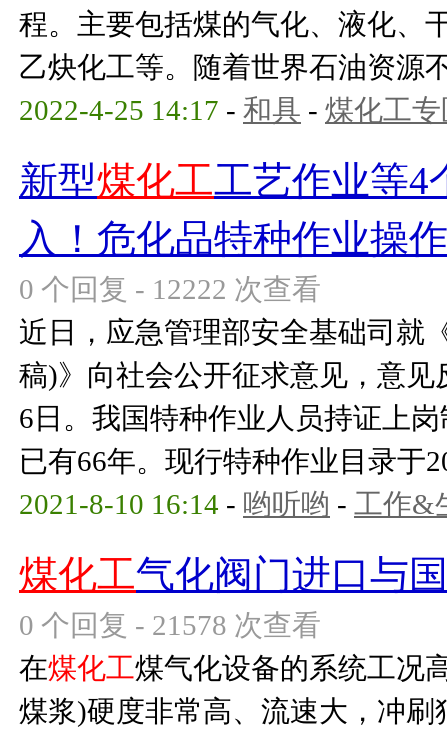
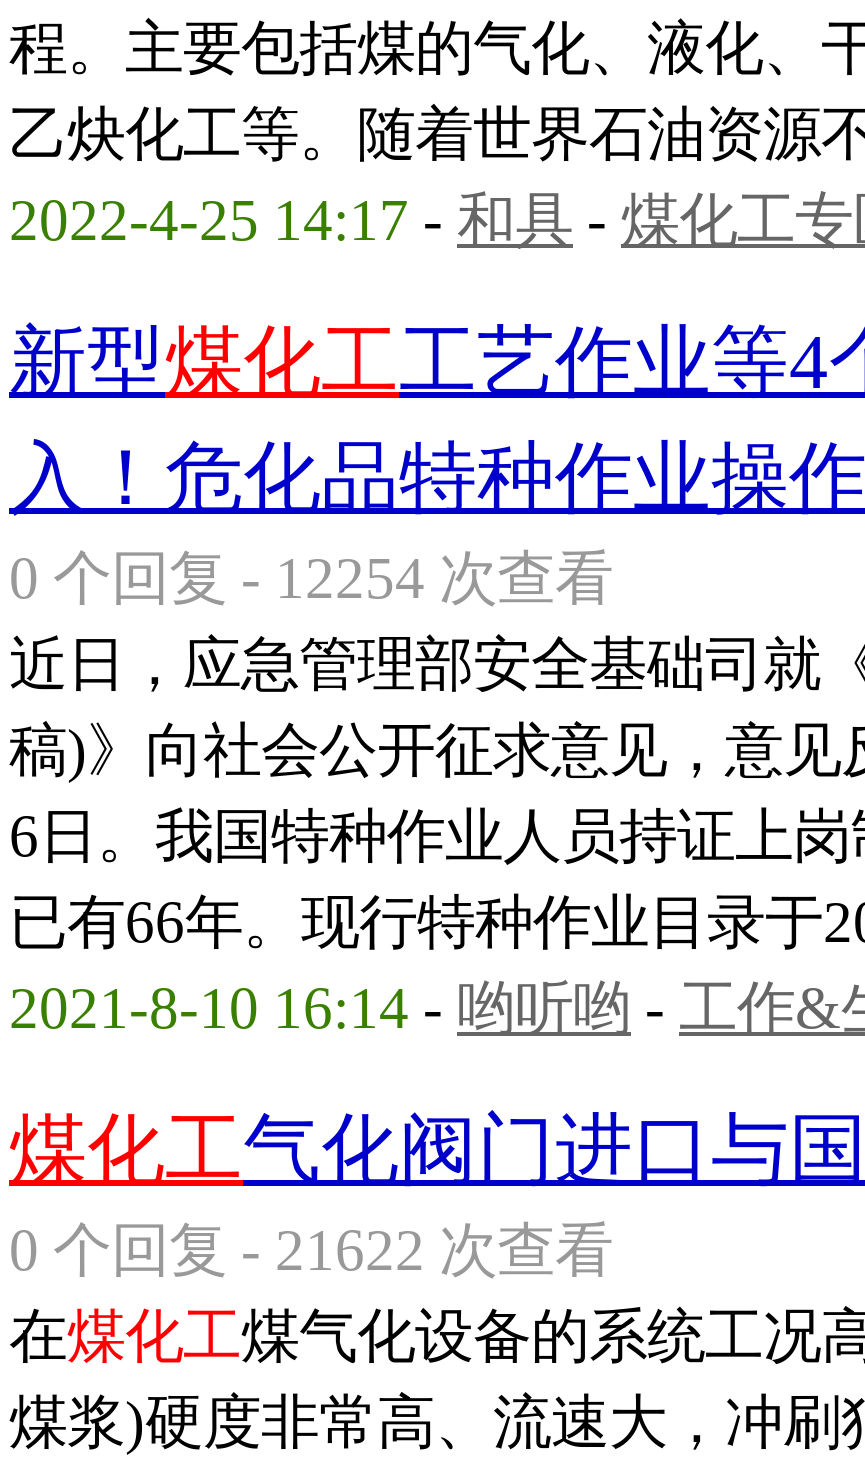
- 0 个回复 - 12222 次查看
+ 0 个回复 - 12254 次查看

- 0 个回复 - 21578 次查看
+ 0 个回复 - 21622 次查看
